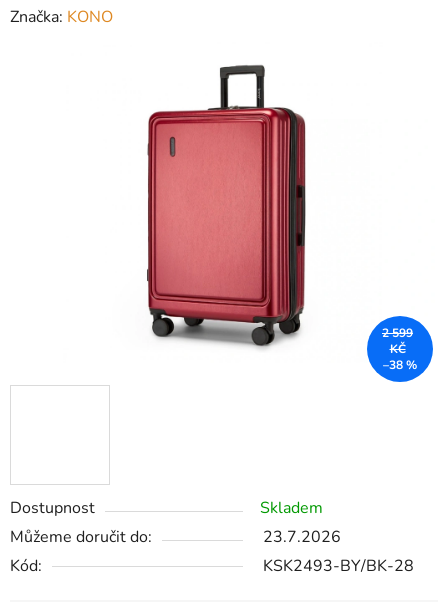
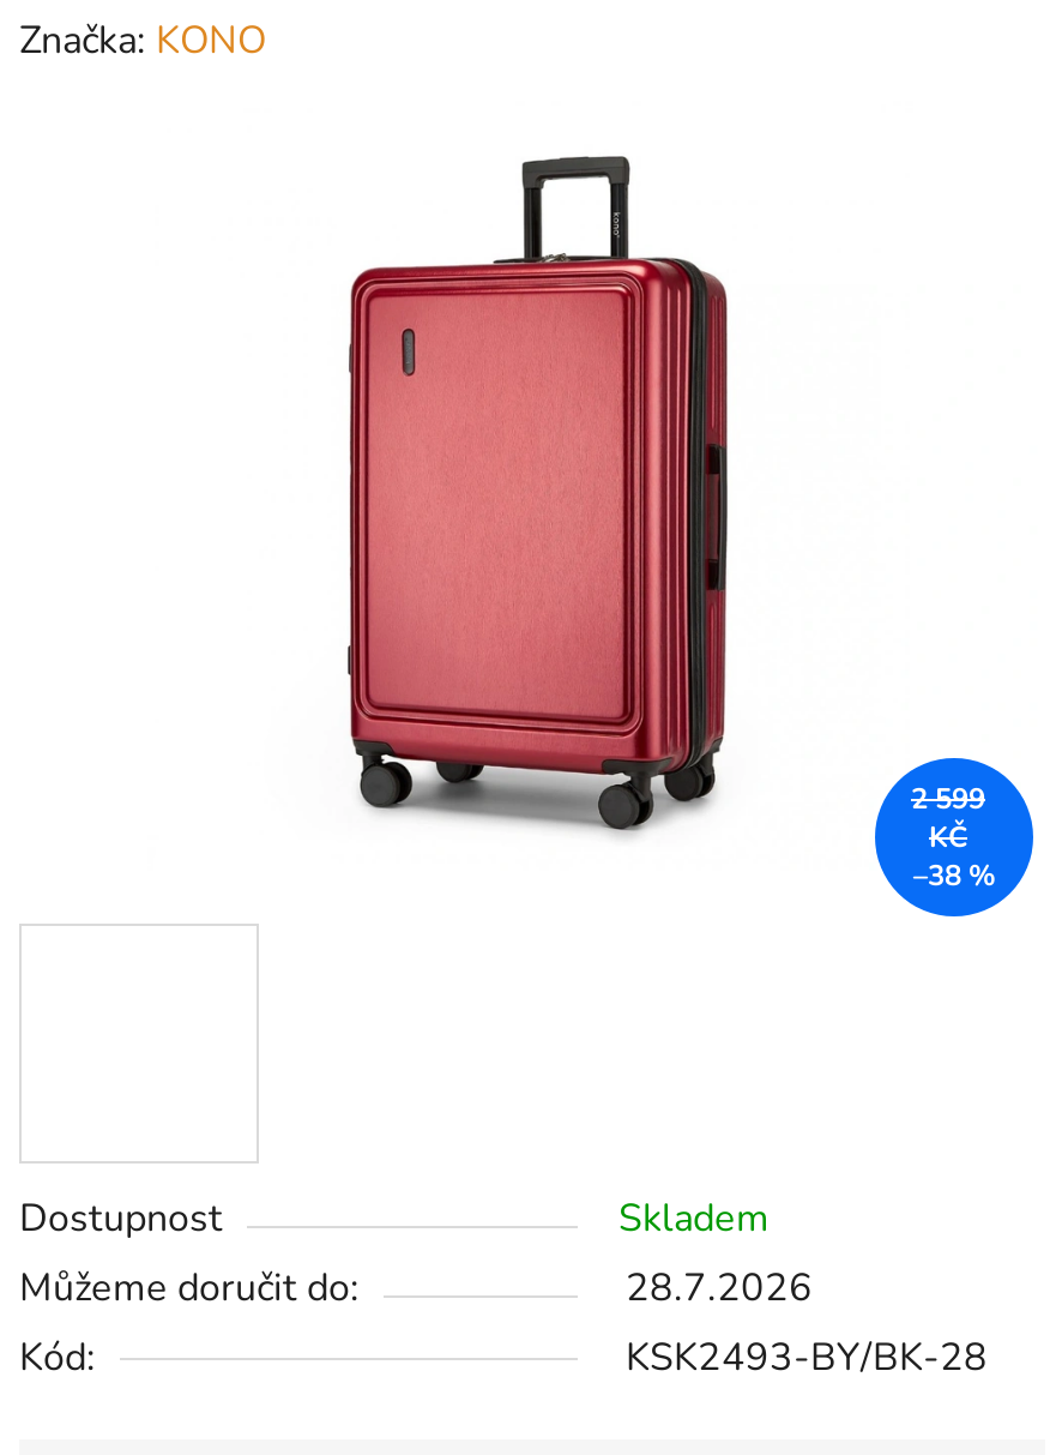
- 23.7.2026
+ 28.7.2026
